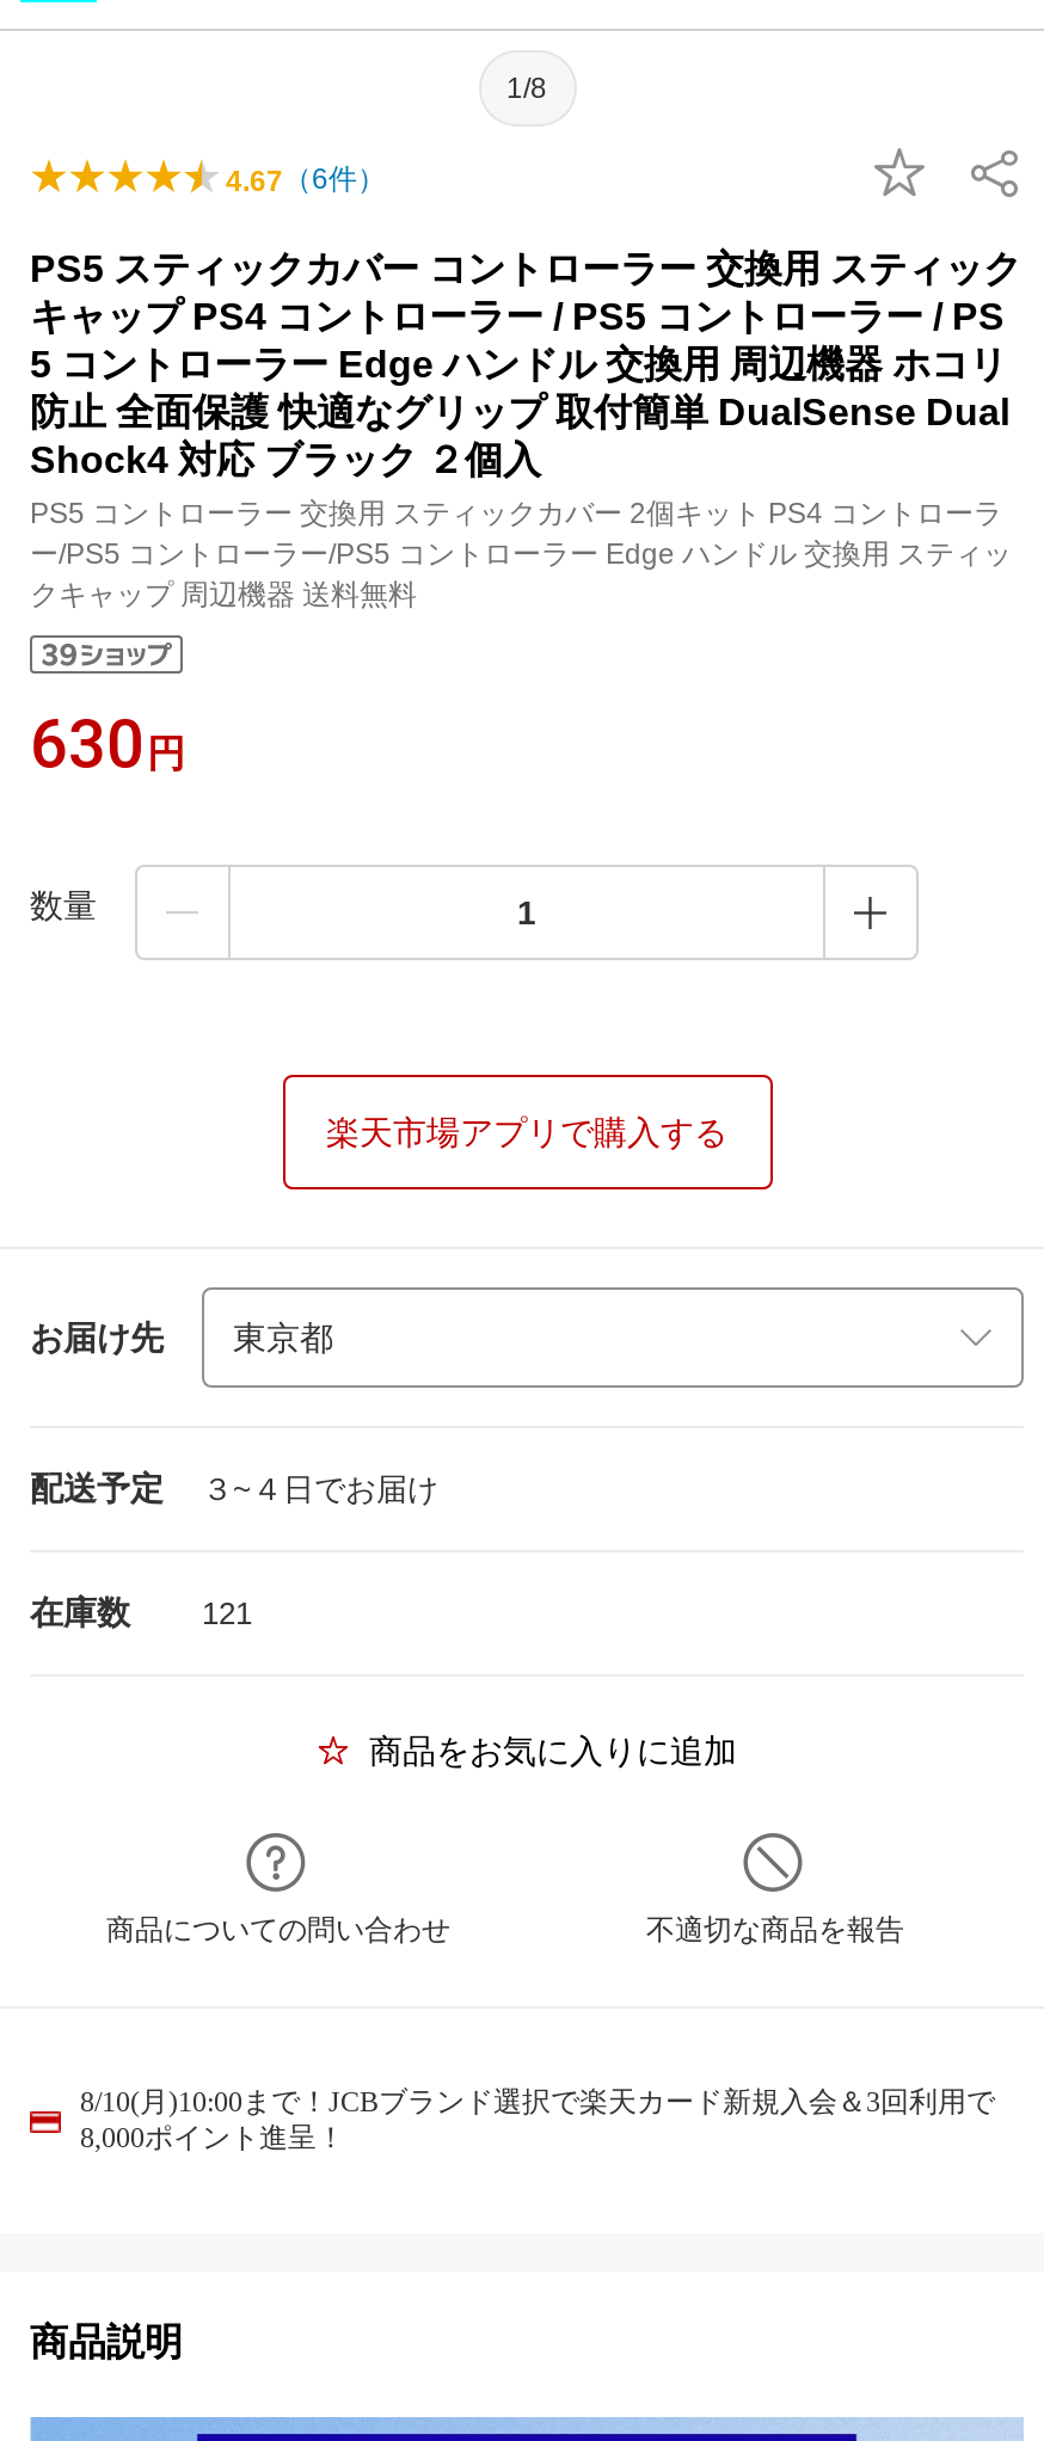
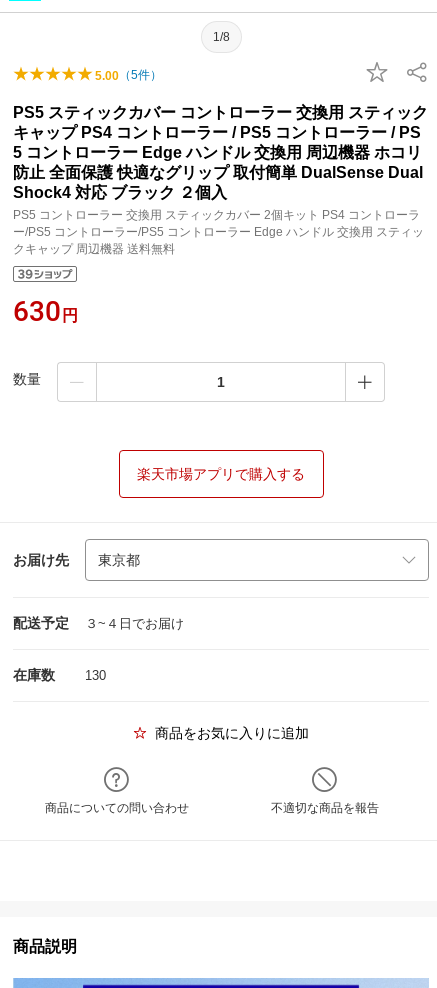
- 4.67（6件）
+ 5.00（5件）

- 在庫数 121
+ 在庫数 130

- 8/10(月)10:00まで！JCBブランド選択で楽天カード新規入会＆3回利用で
- 8,000ポイント進呈！
